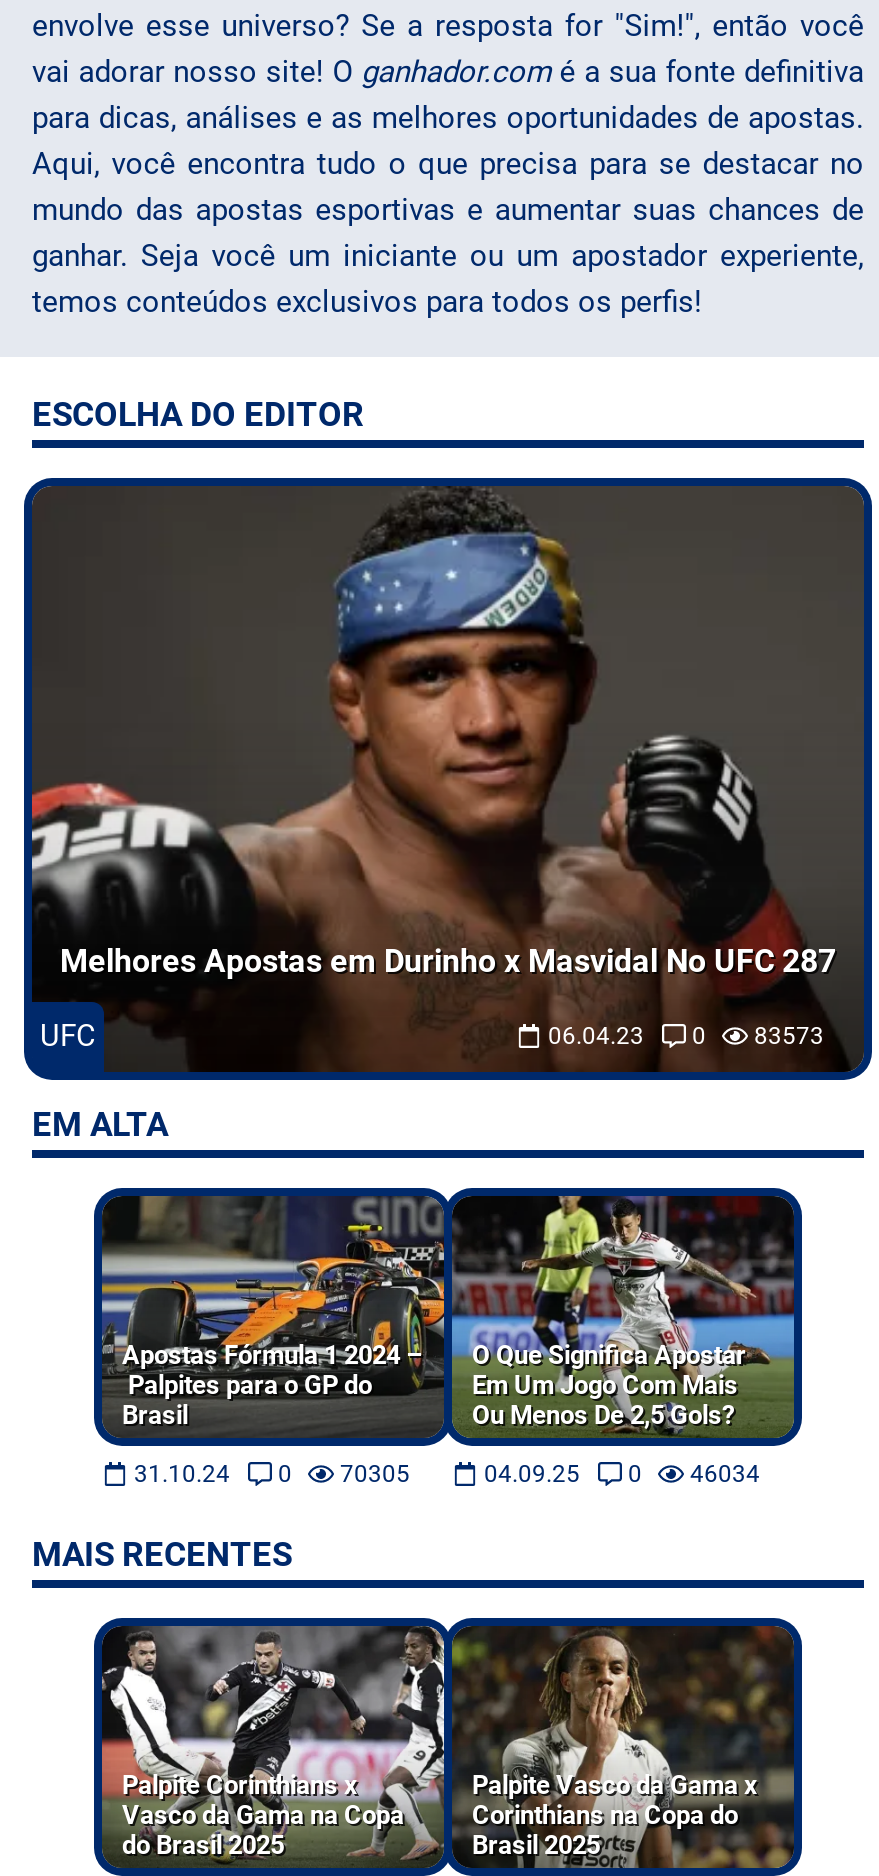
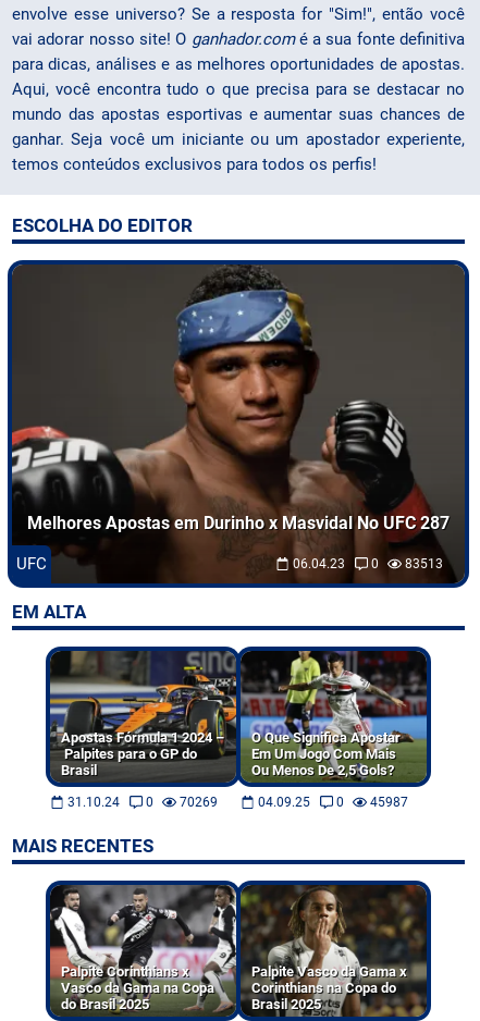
- 06.04.23 0 83573
+ 06.04.23 0 83513

- 31.10.24 0 70305
+ 31.10.24 0 70269

- 04.09.25 0 46034
+ 04.09.25 0 45987
